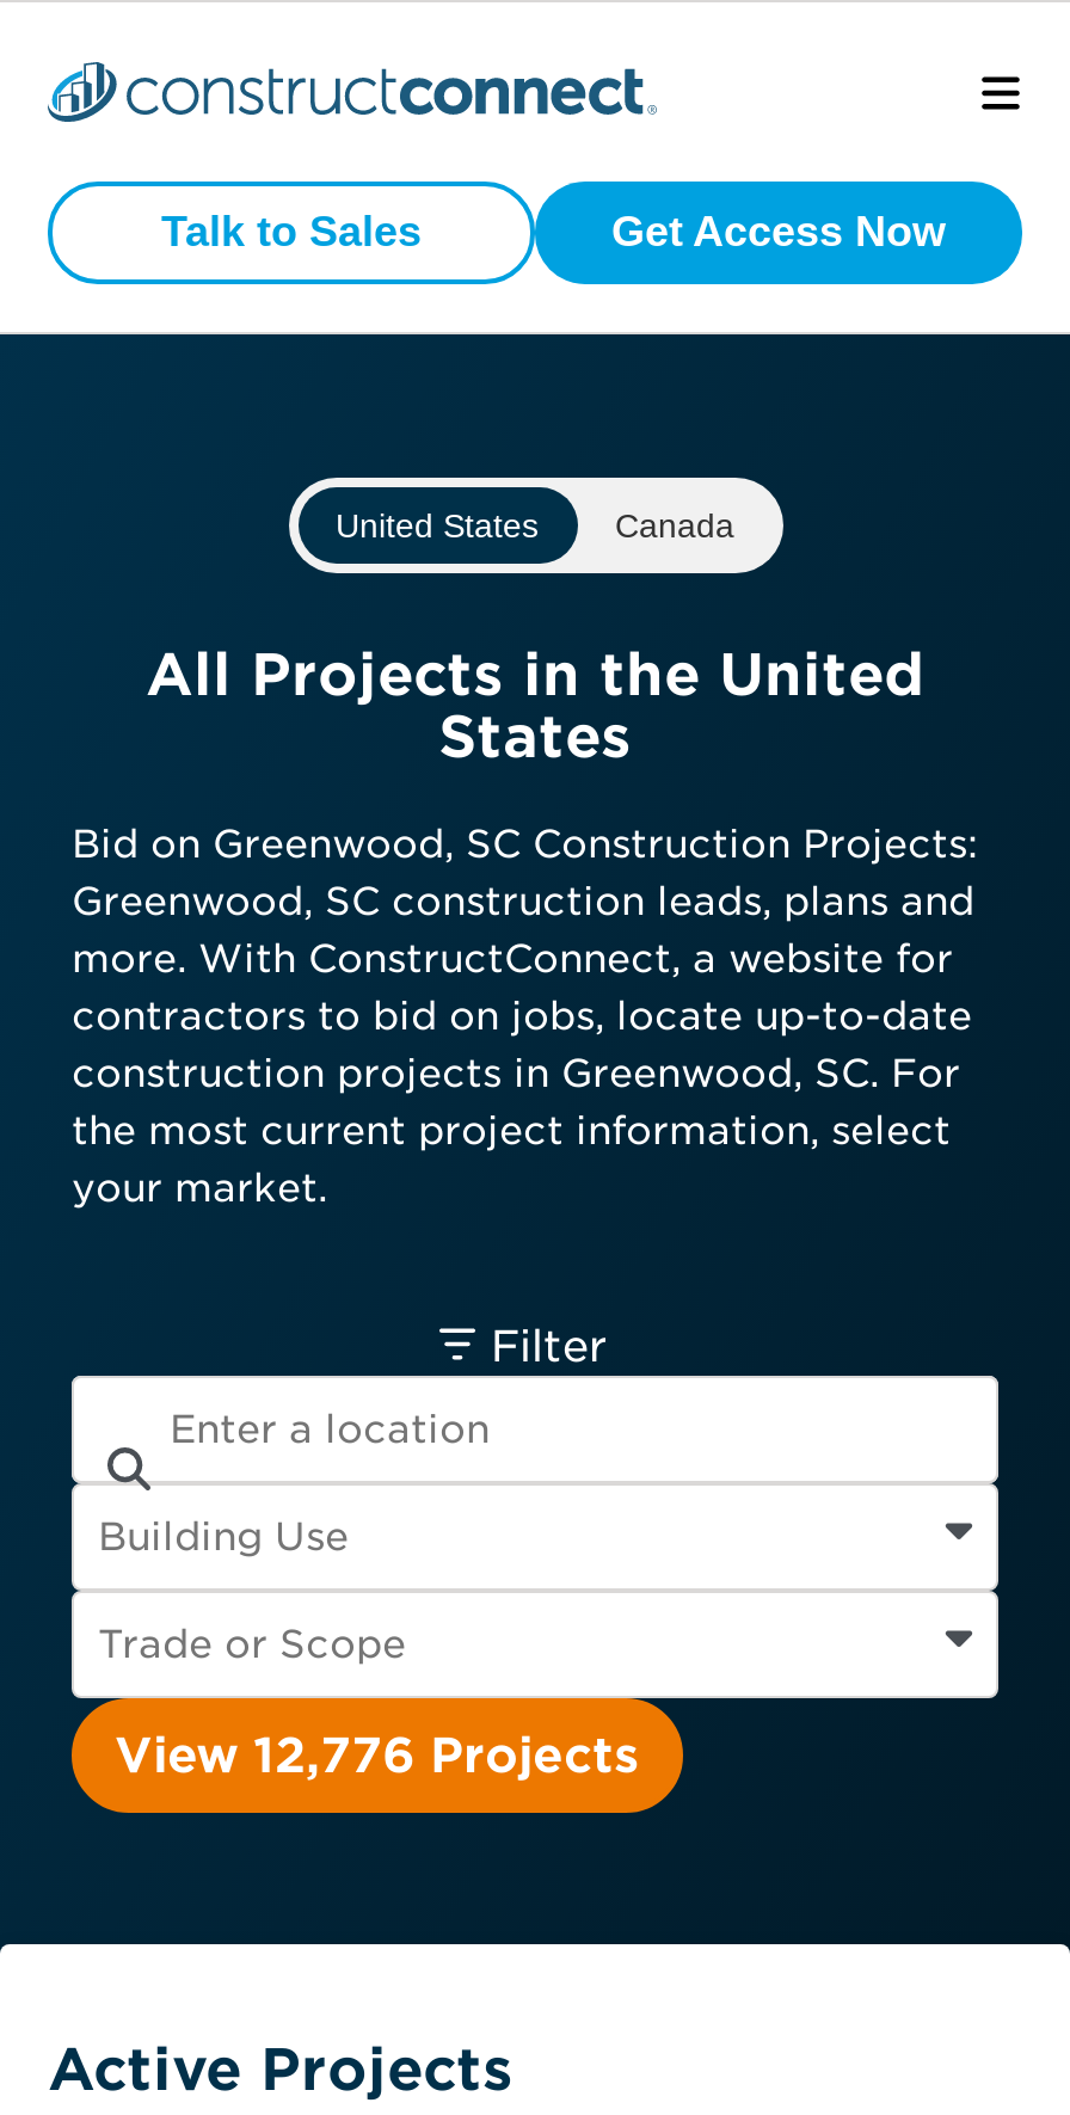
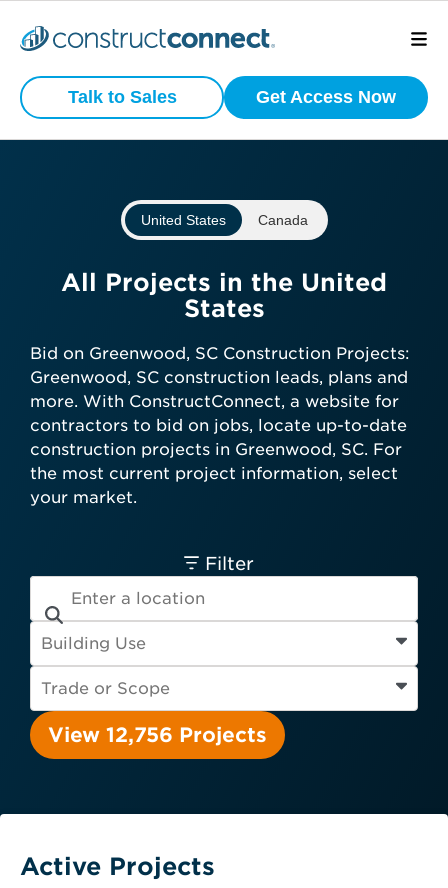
- View 12,776 Projects
+ View 12,756 Projects
